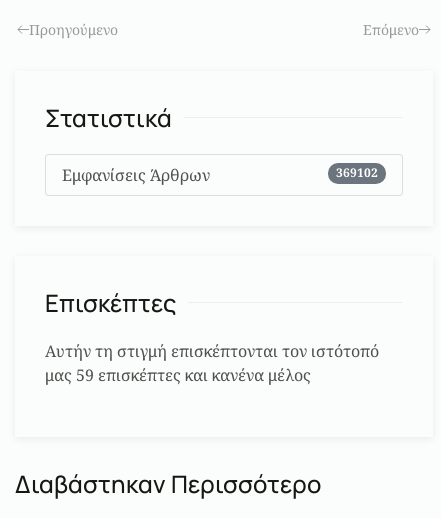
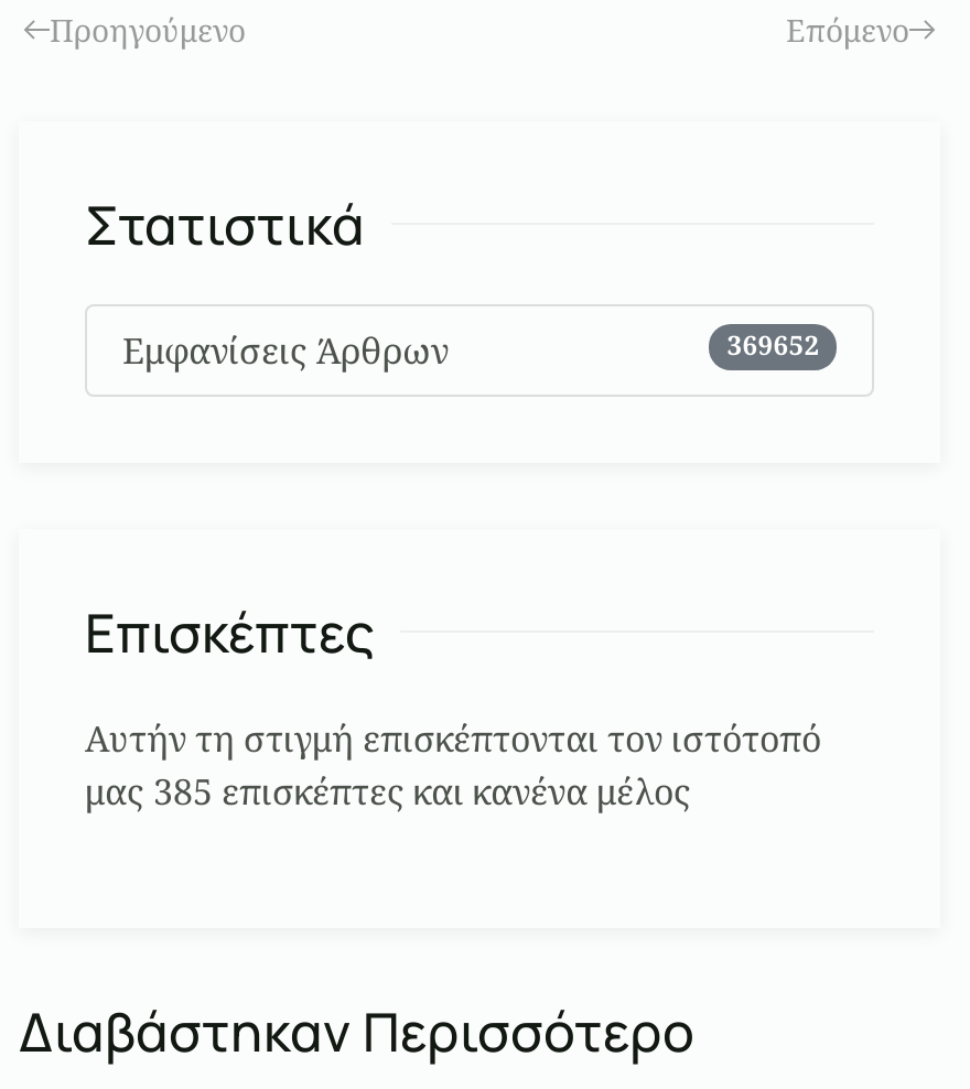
- 369102
+ 369652

- μας 59 επισκέπτες και κανένα μέλος
+ μας 385 επισκέπτες και κανένα μέλος
